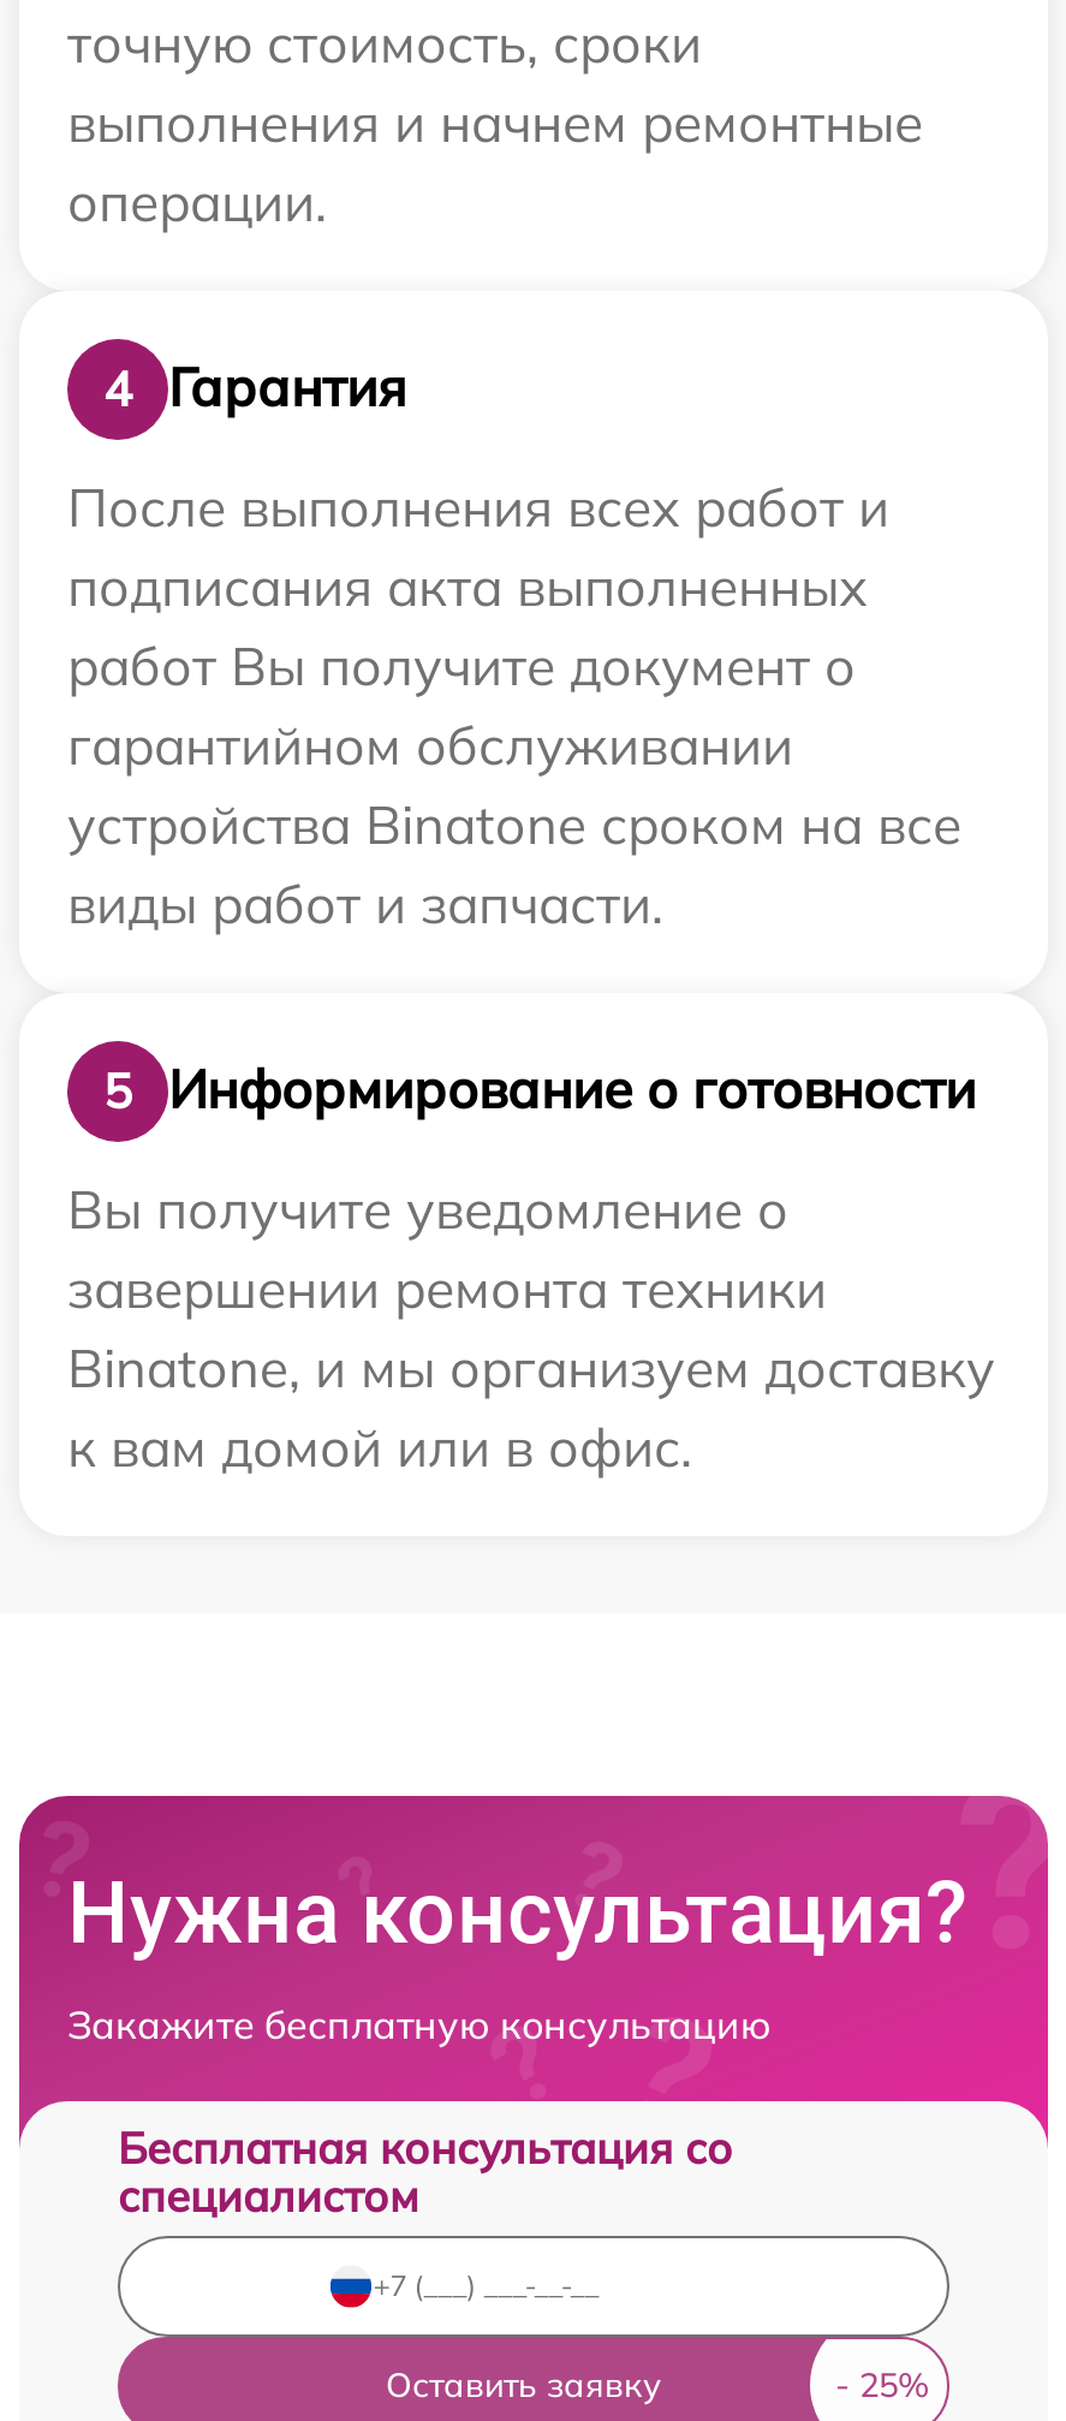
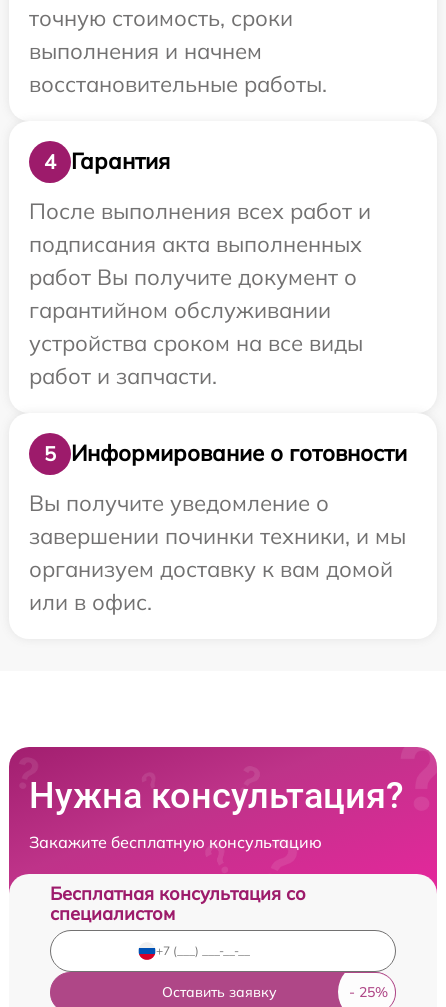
- выполнения и начнем ремонтные
- операции.
+ выполнения и начнем
+ восстановительные работы.

- устройства Binatone сроком на все
- виды работ и запчасти.
+ устройства сроком на все виды
+ работ и запчасти.

- завершении ремонта техники
- Binatone, и мы организуем доставку
- к вам домой или в офис.
+ завершении починки техники, и мы
+ организуем доставку к вам домой
+ или в офис.
